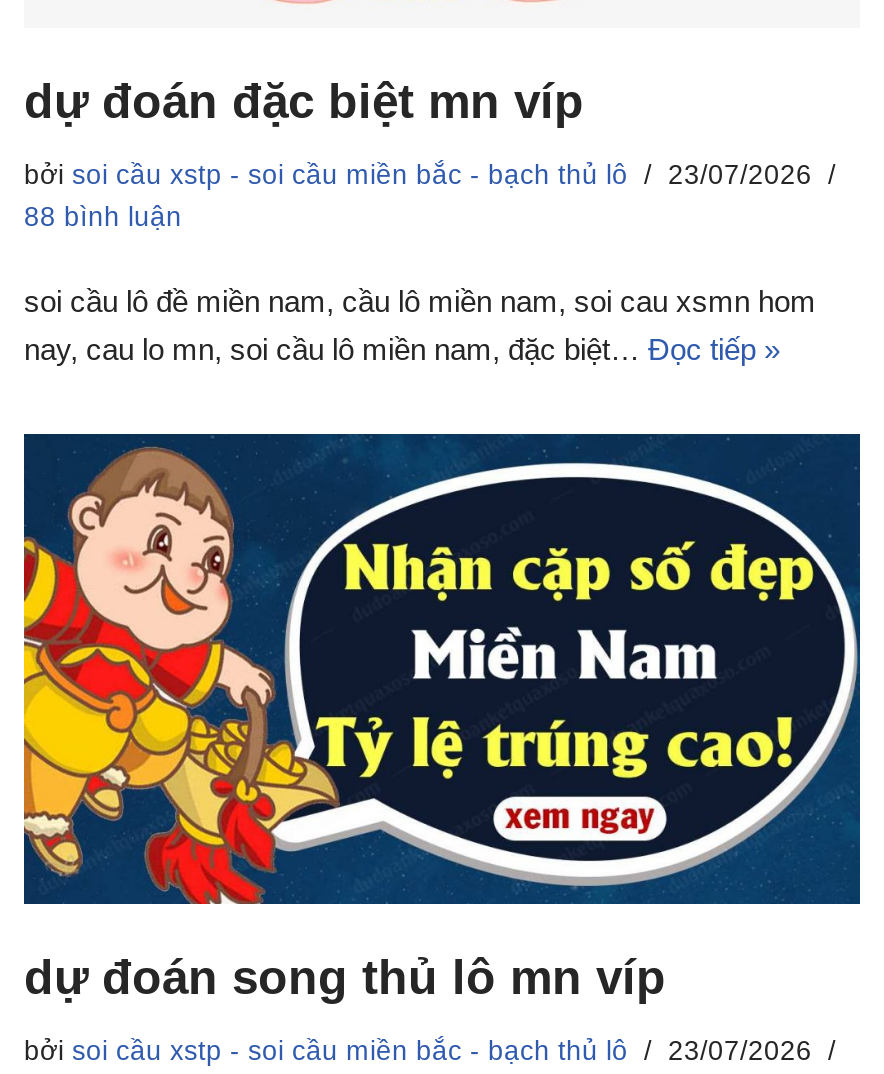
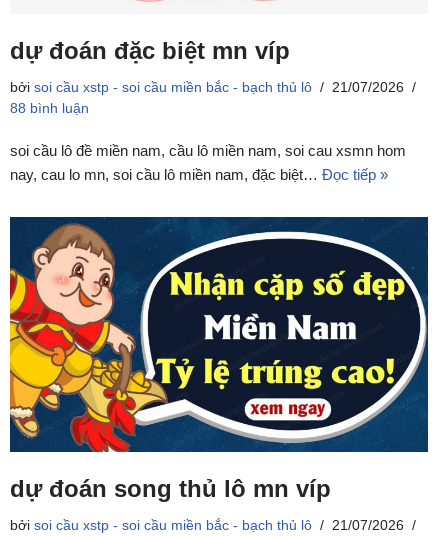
- bởi soi cầu xstp - soi cầu miền bắc - bạch thủ lô 23/07/2026
+ bởi soi cầu xstp - soi cầu miền bắc - bạch thủ lô 21/07/2026

- bởi soi cầu xstp - soi cầu miền bắc - bạch thủ lô 23/07/2026
+ bởi soi cầu xstp - soi cầu miền bắc - bạch thủ lô 21/07/2026
